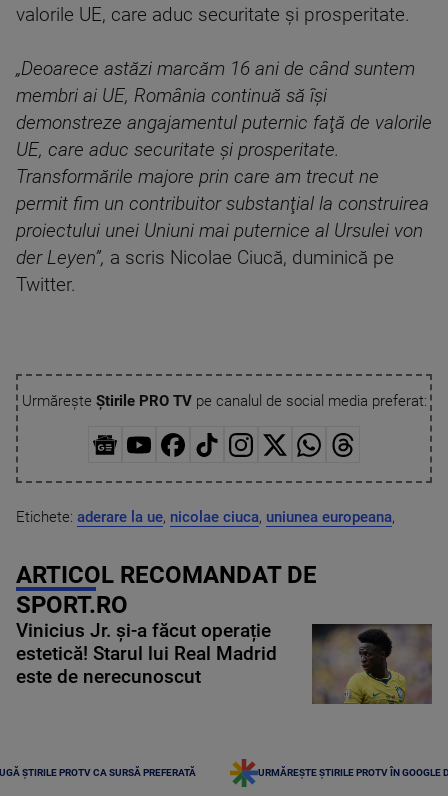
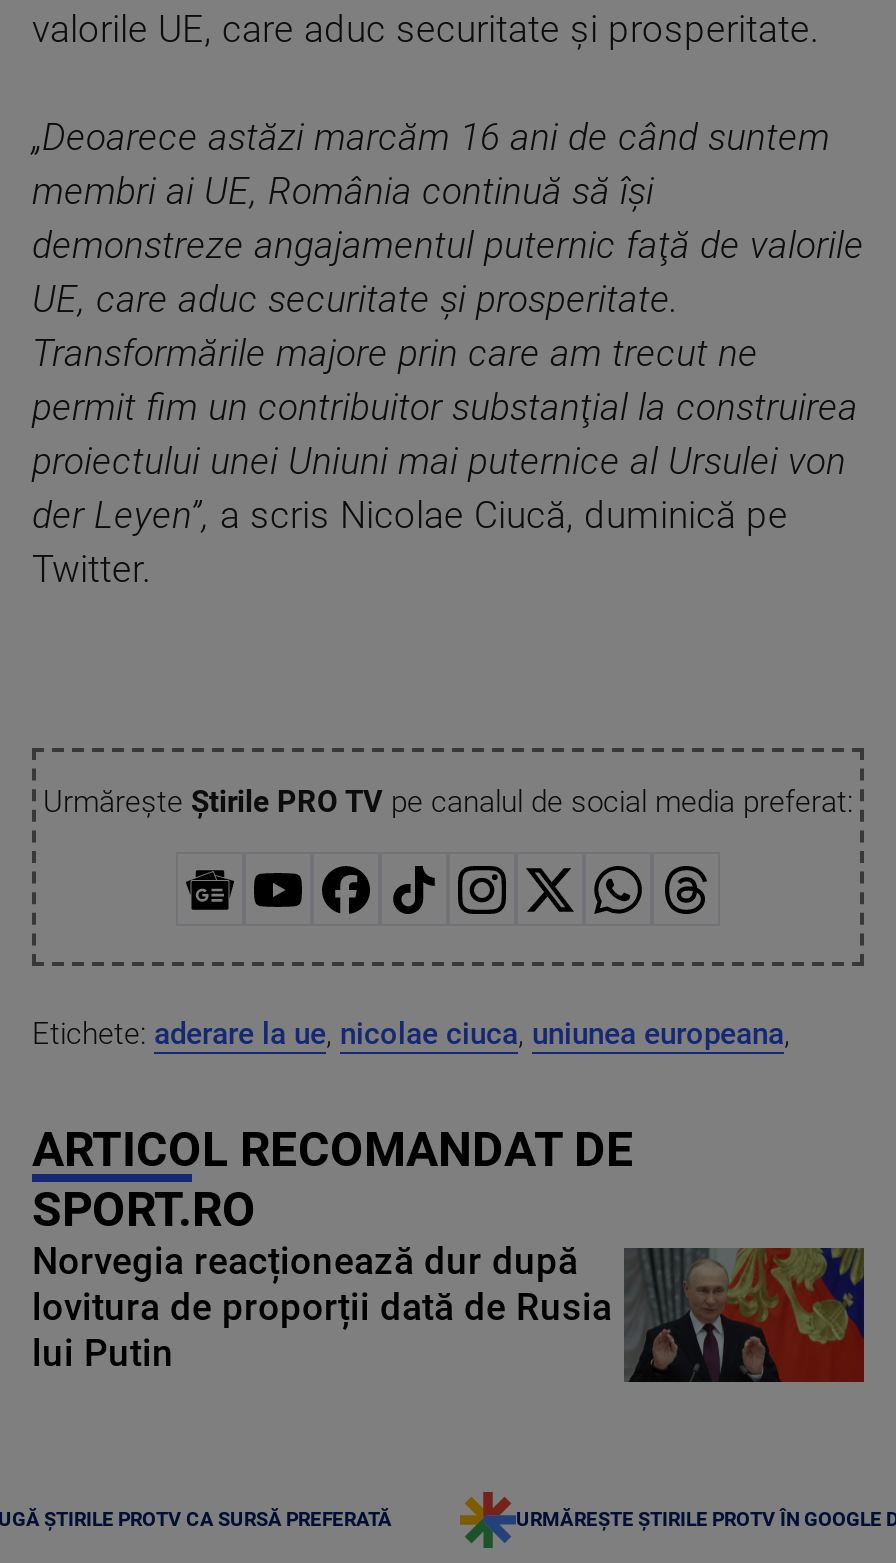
- [image]
- Vinicius Jr. și-a făcut operație
- estetică! Starul lui Real Madrid
- este de nerecunoscut
+ [image]
+ Norvegia reacționează dur după
+ lovitura de proporții dată de Rusia
+ lui Putin
